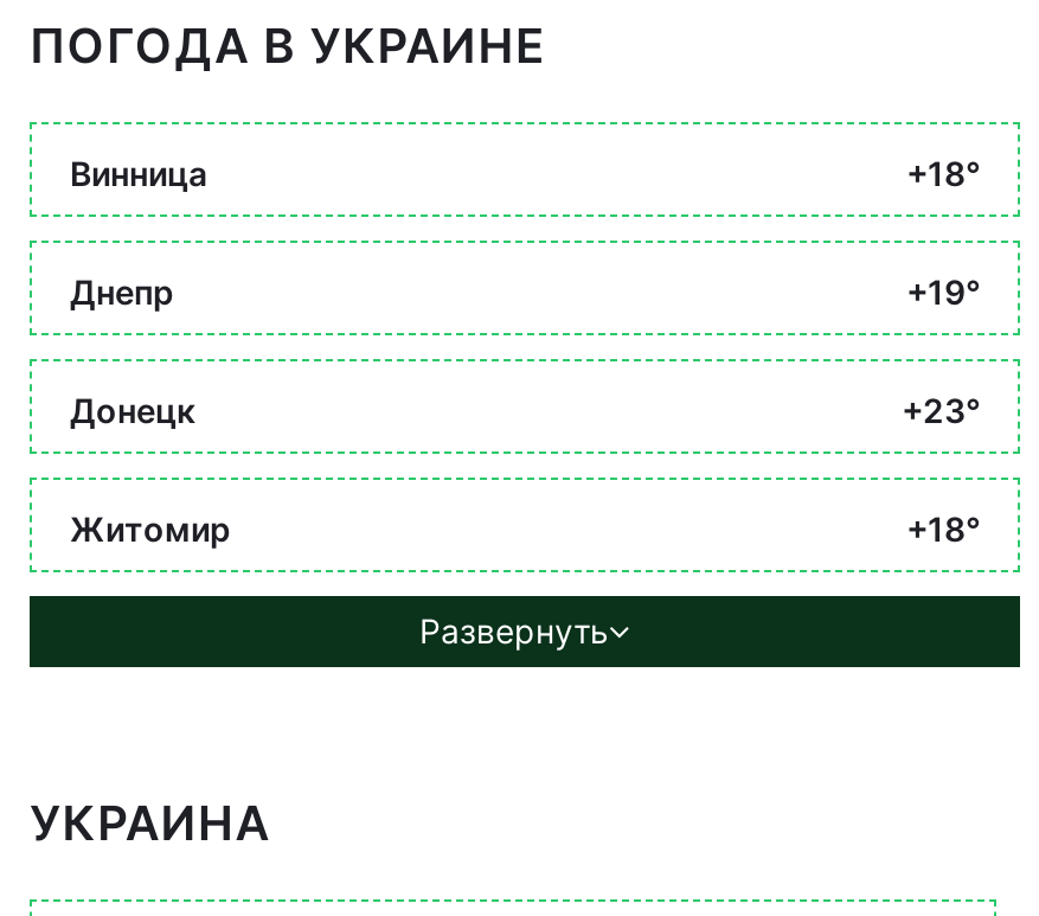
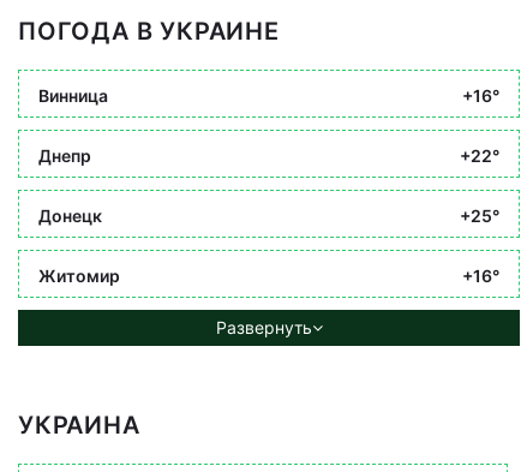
- +18°
+ +16°

- +19°
+ +22°

- +23°
+ +25°

- +18°
+ +16°
